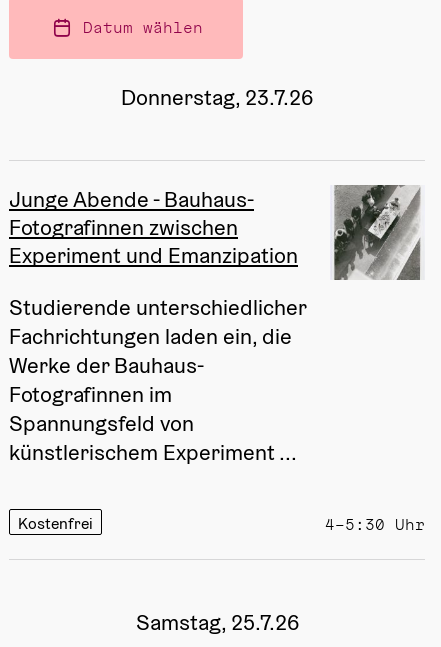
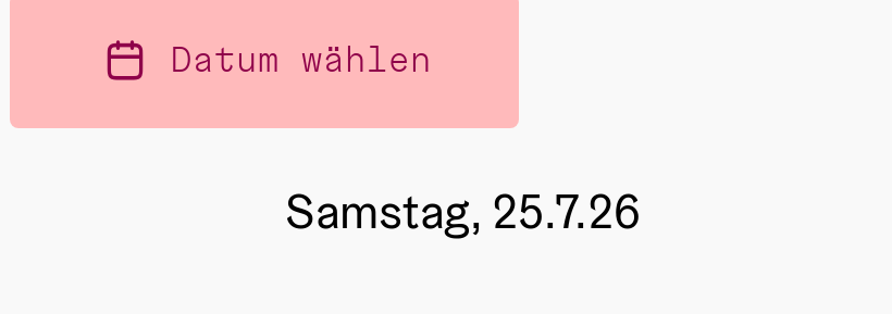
- Donnerstag, 23.7.26

- [image]
- Junge Abende - Bauhaus-
- Fotografinnen zwischen
- Experiment und Emanzipation
- Studierende unterschiedlicher
- Fachrichtungen laden ein, die
- Werke der Bauhaus-
- Fotografinnen im
- Spannungsfeld von
- künstlerischem Experiment ...
- Kostenfrei
- 4–5:30 Uhr
